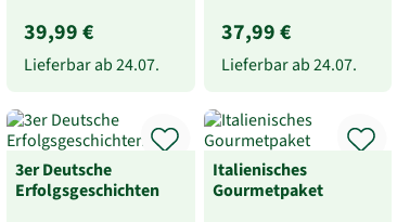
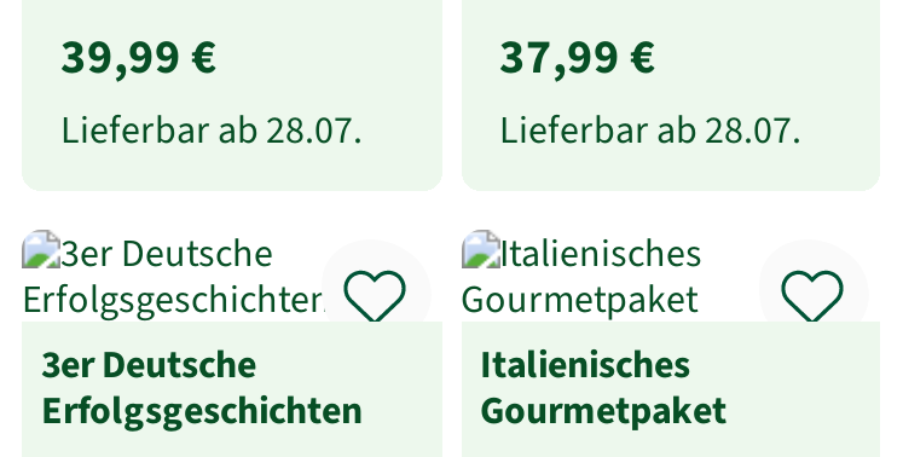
- Lieferbar ab 24.07.
+ Lieferbar ab 28.07.

- Lieferbar ab 24.07.
+ Lieferbar ab 28.07.
